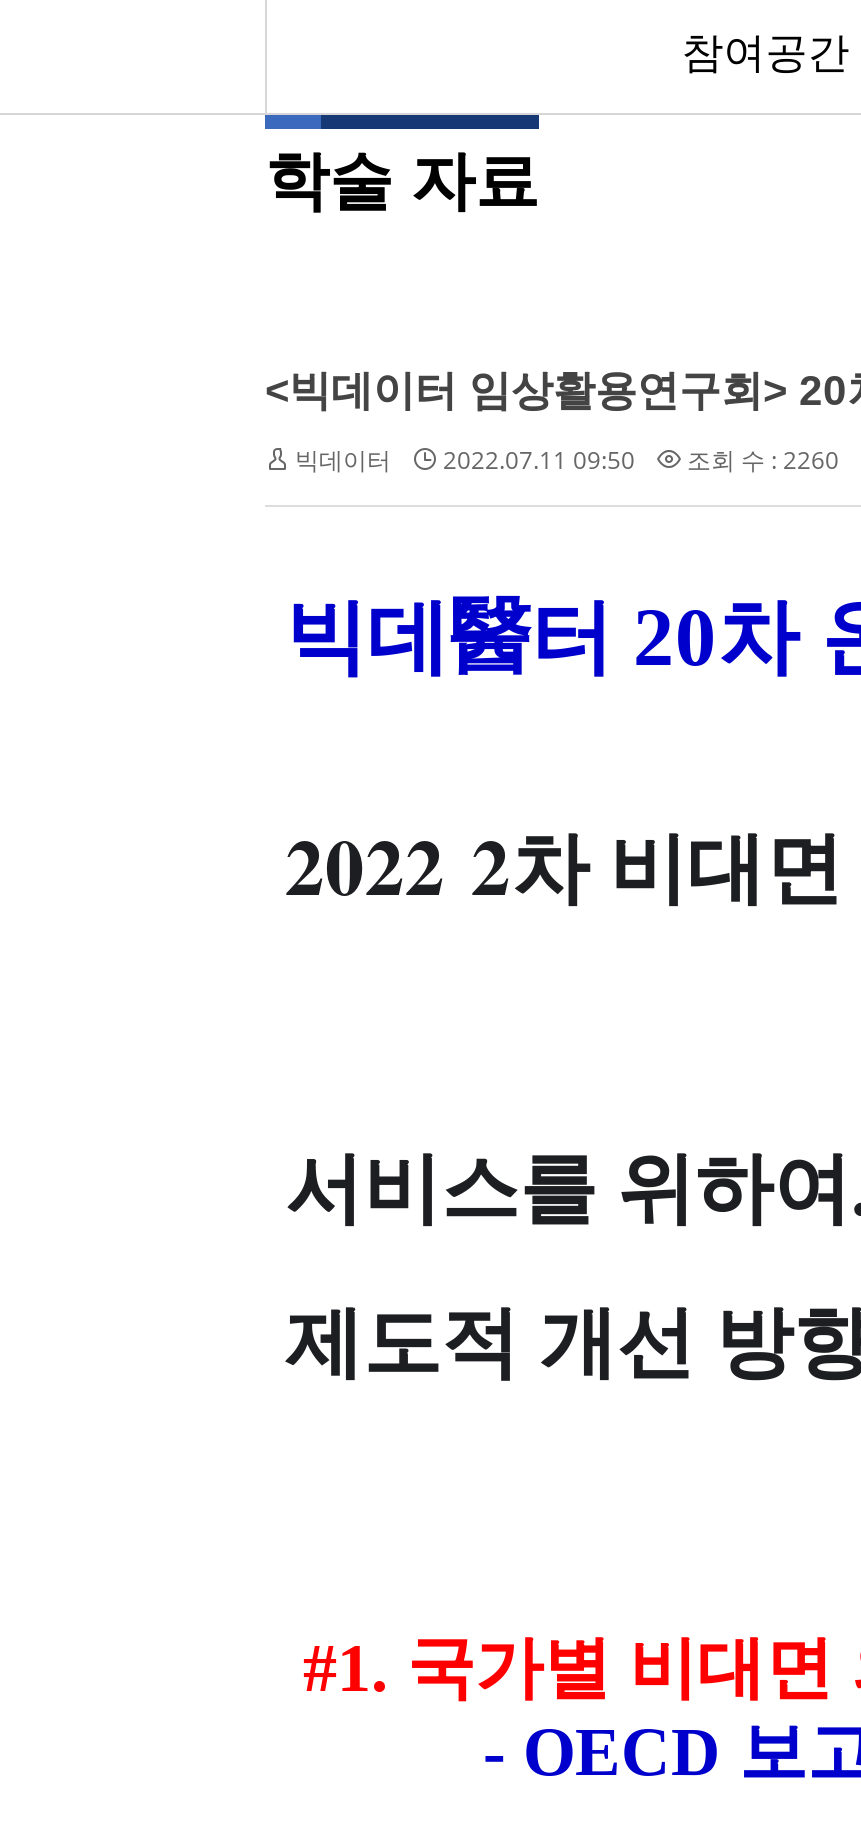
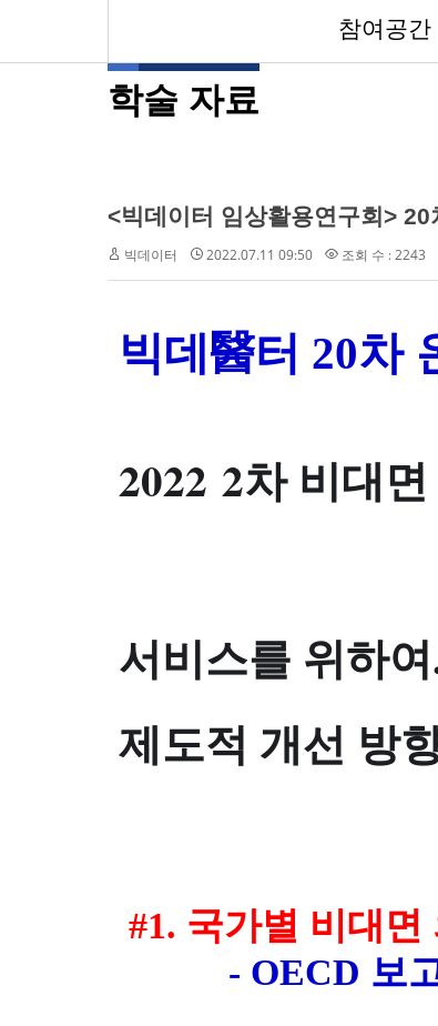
- 빅데이터 2022.07.11 09:50 조회 수 : 2260
+ 빅데이터 2022.07.11 09:50 조회 수 : 2243
